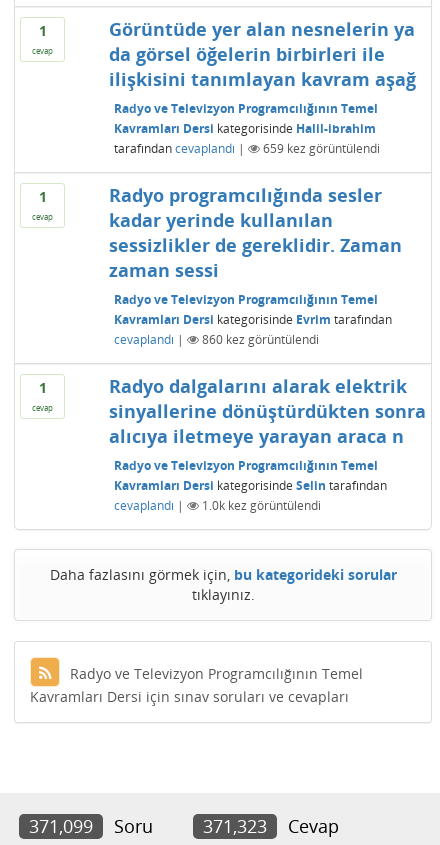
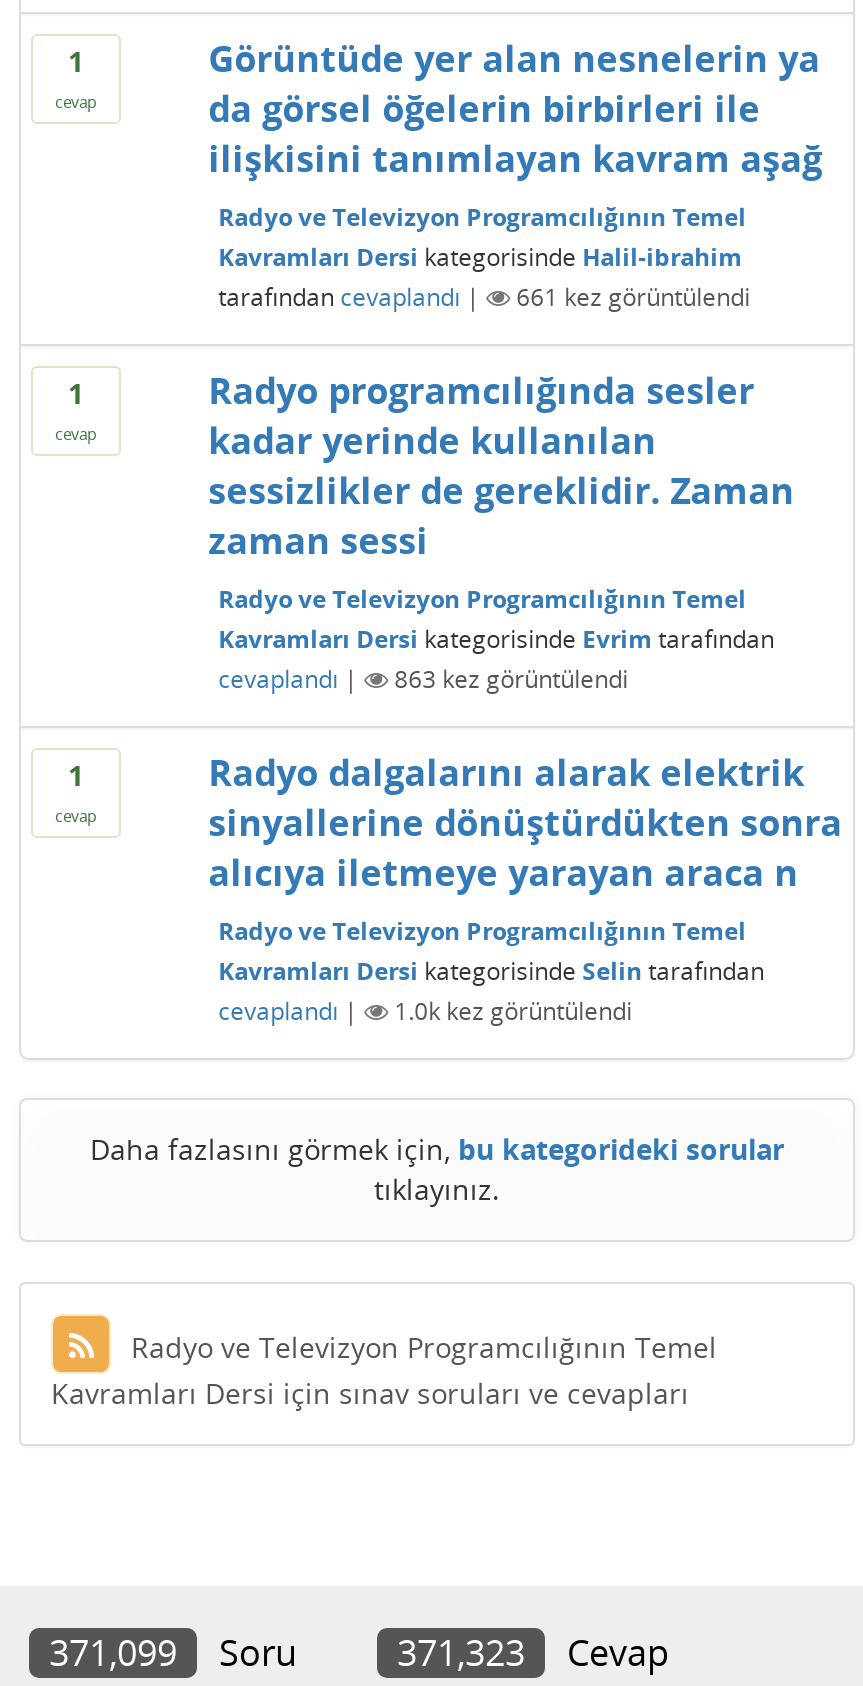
- 659 kez görüntülendi
+ 661 kez görüntülendi

- 860 kez görüntülendi
+ 863 kez görüntülendi
